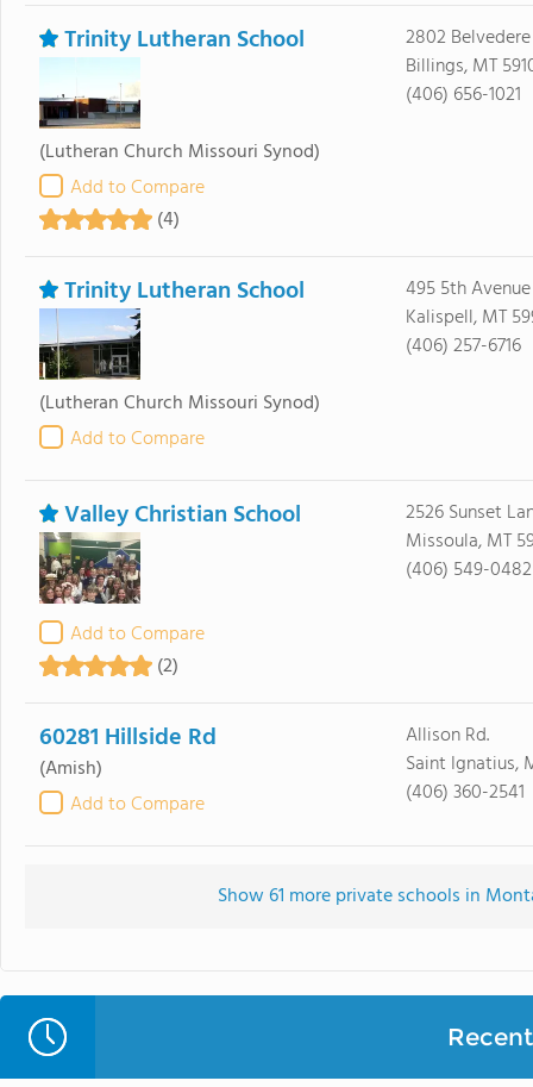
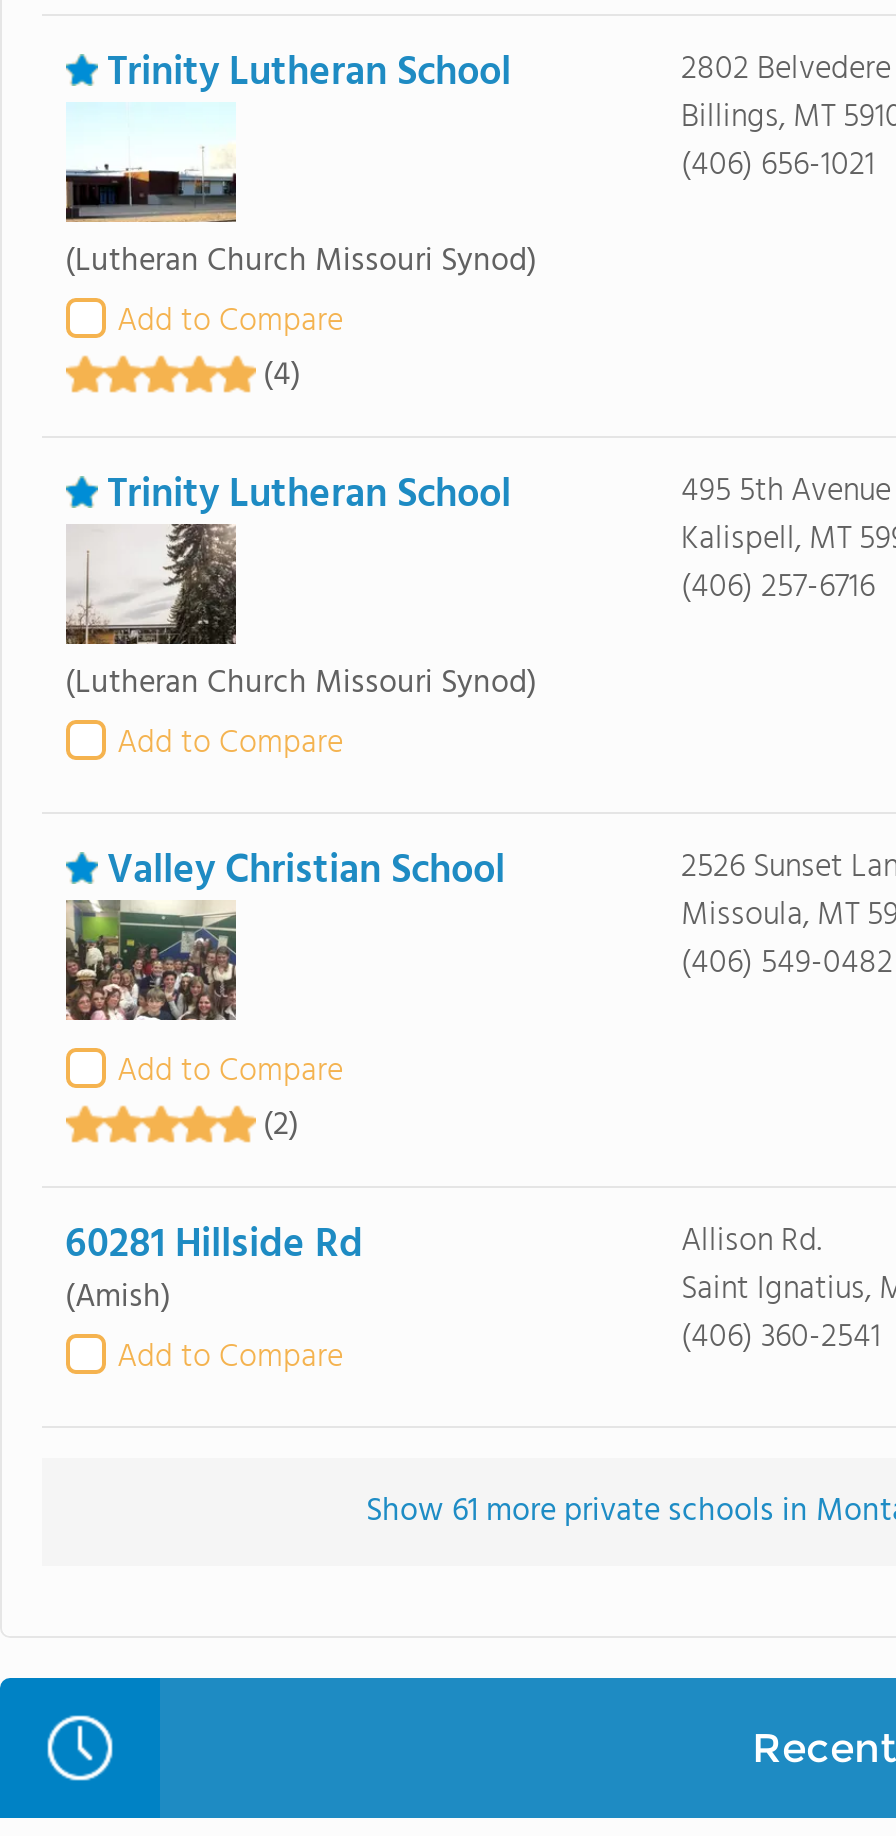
- [image]
+ [image]
